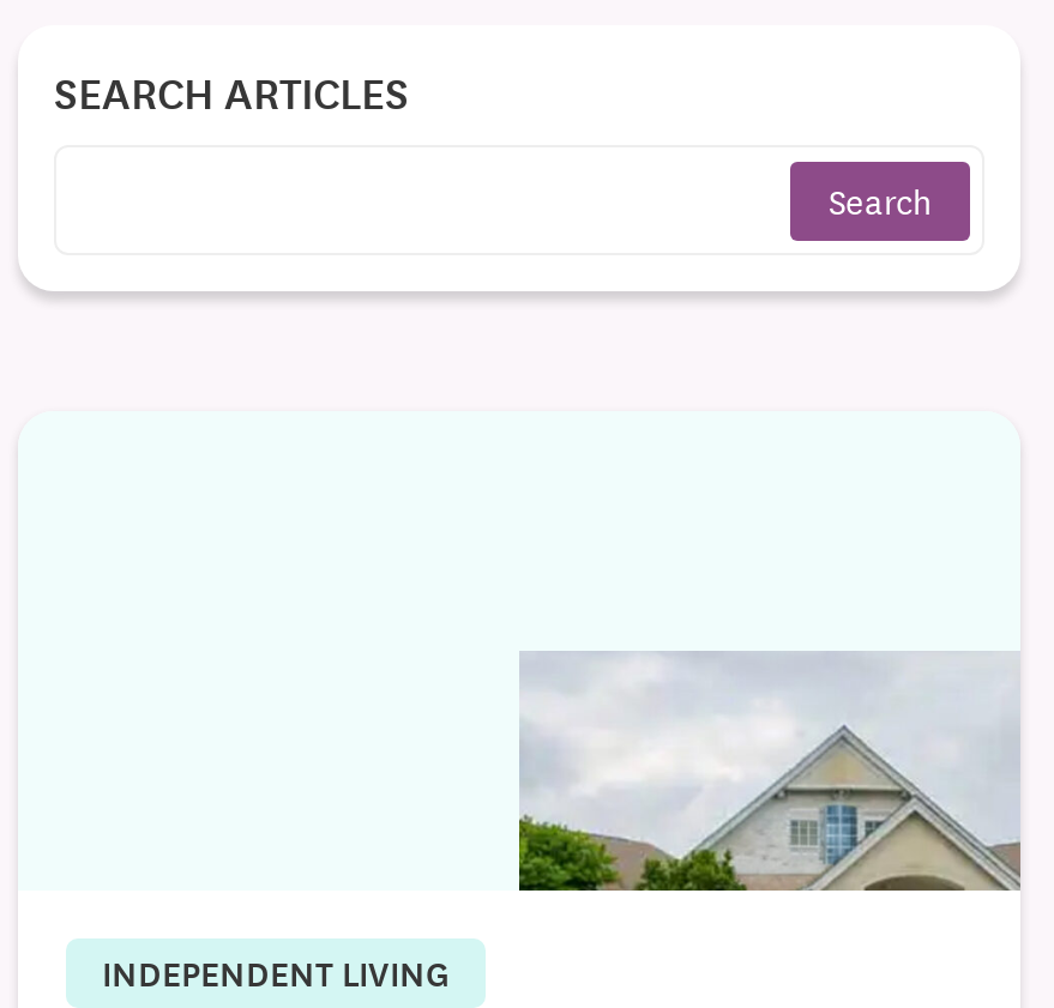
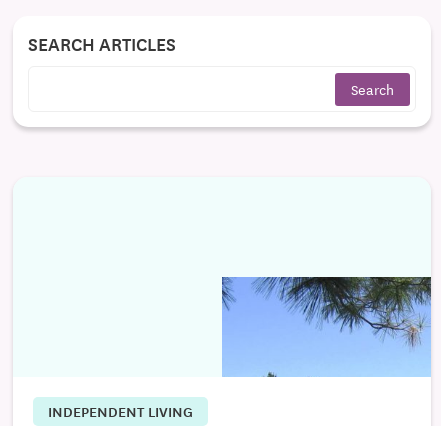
- [image]
+ [image]
